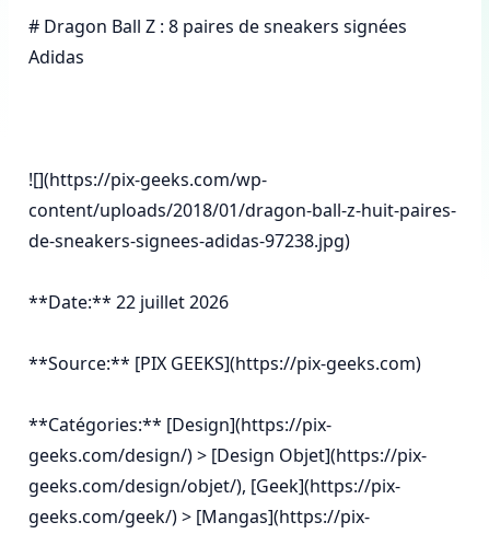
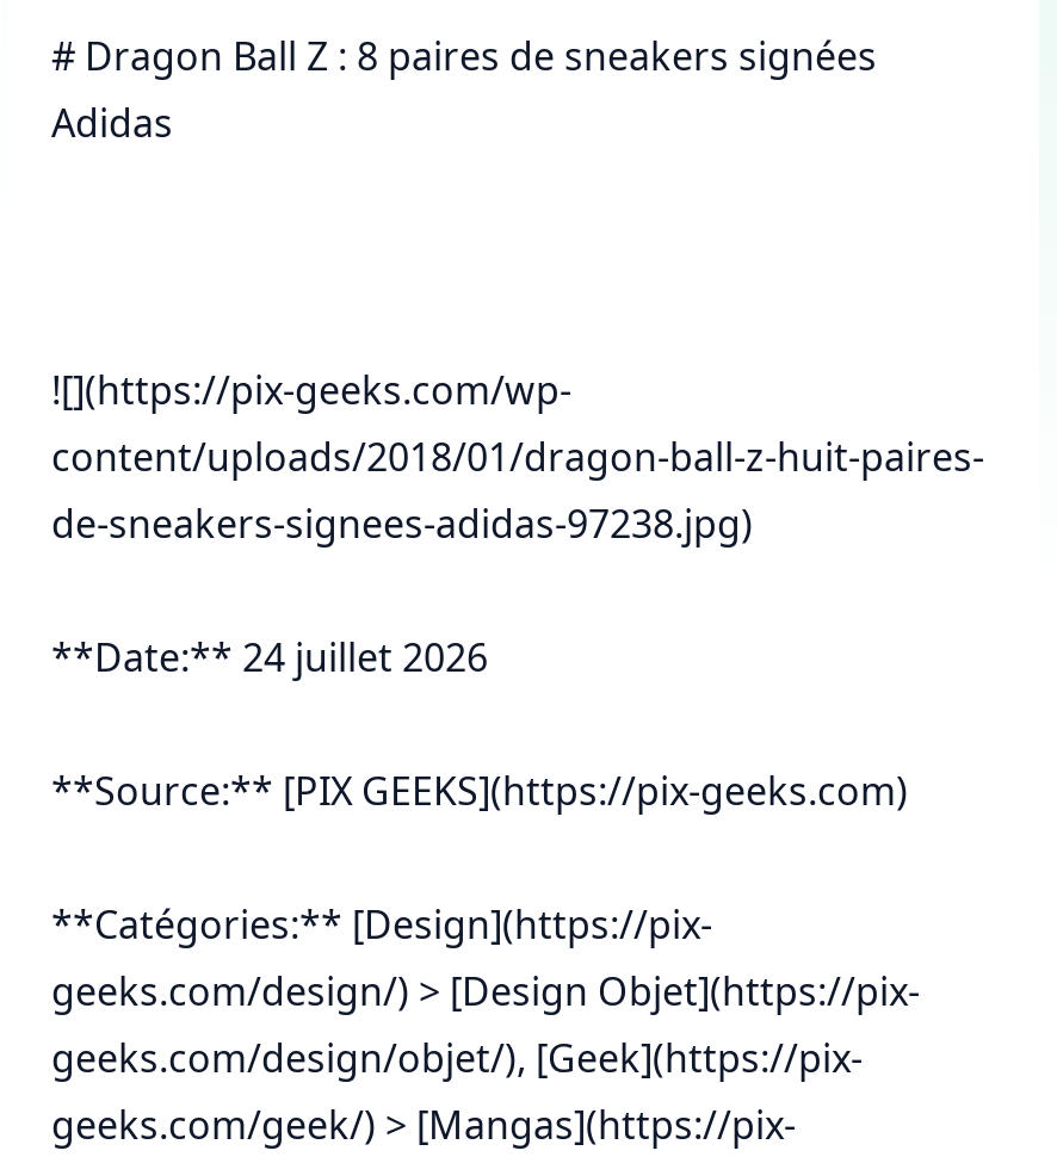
- **Date:** 22 juillet 2026
+ **Date:** 24 juillet 2026
